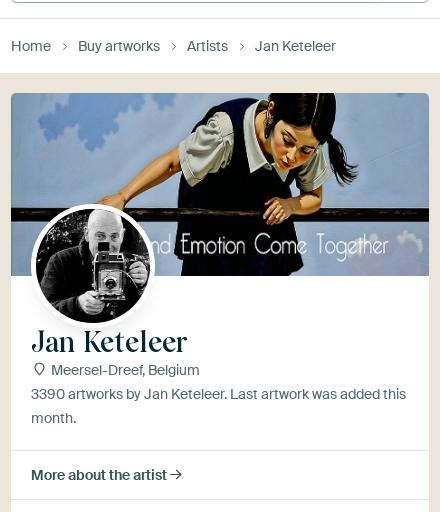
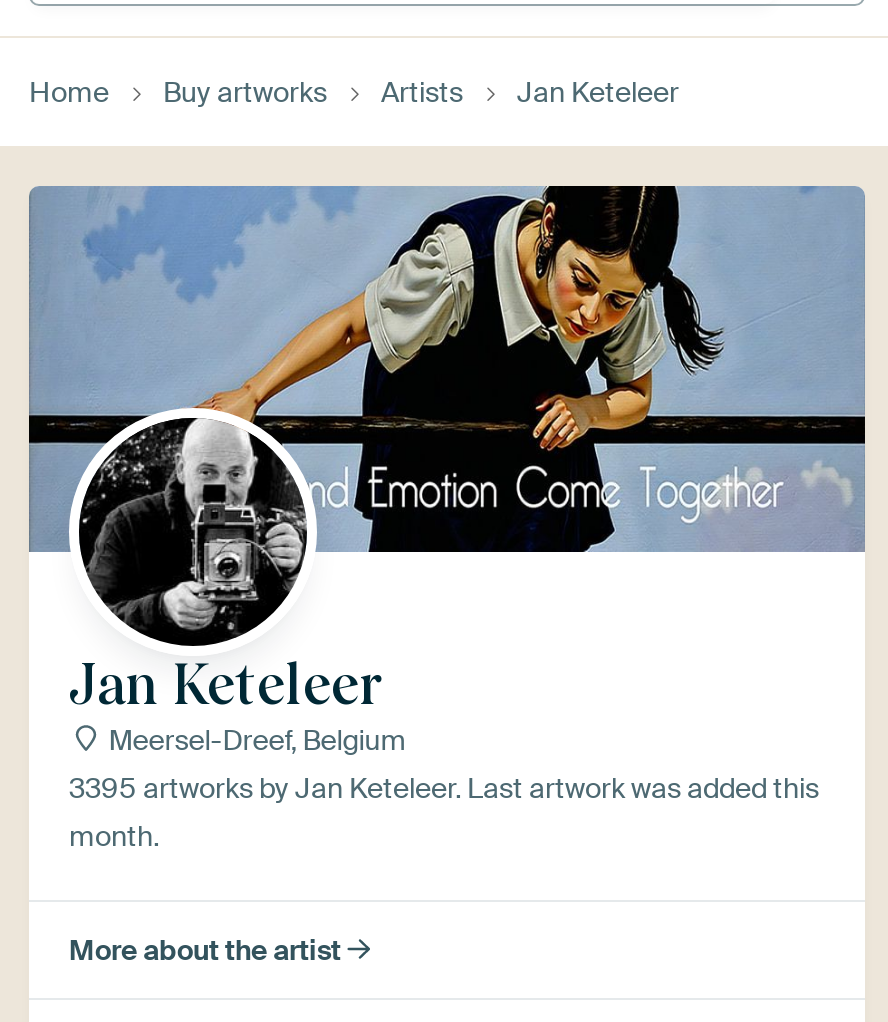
- 3390 artworks by Jan Keteleer. Last artwork was added this
+ 3395 artworks by Jan Keteleer. Last artwork was added this
